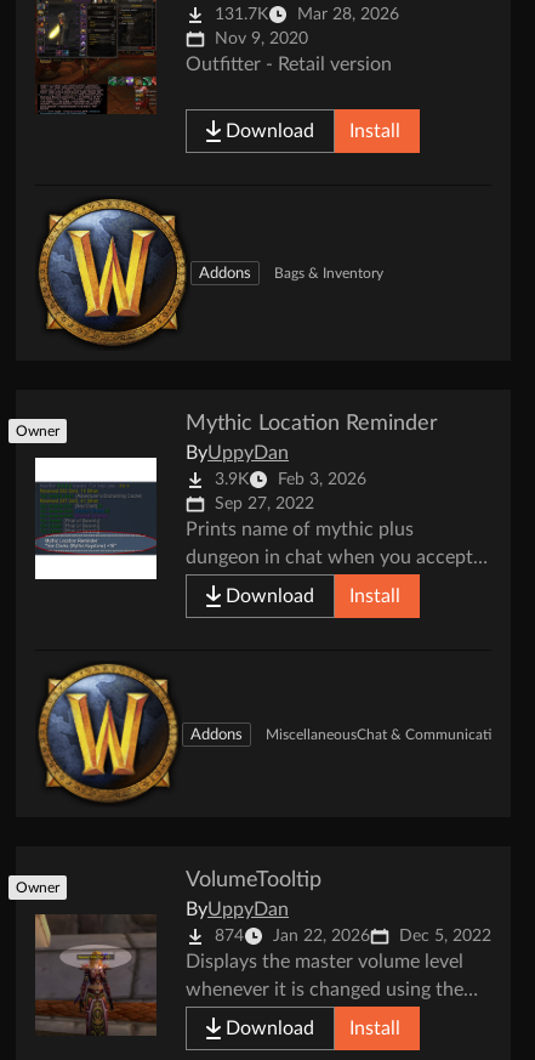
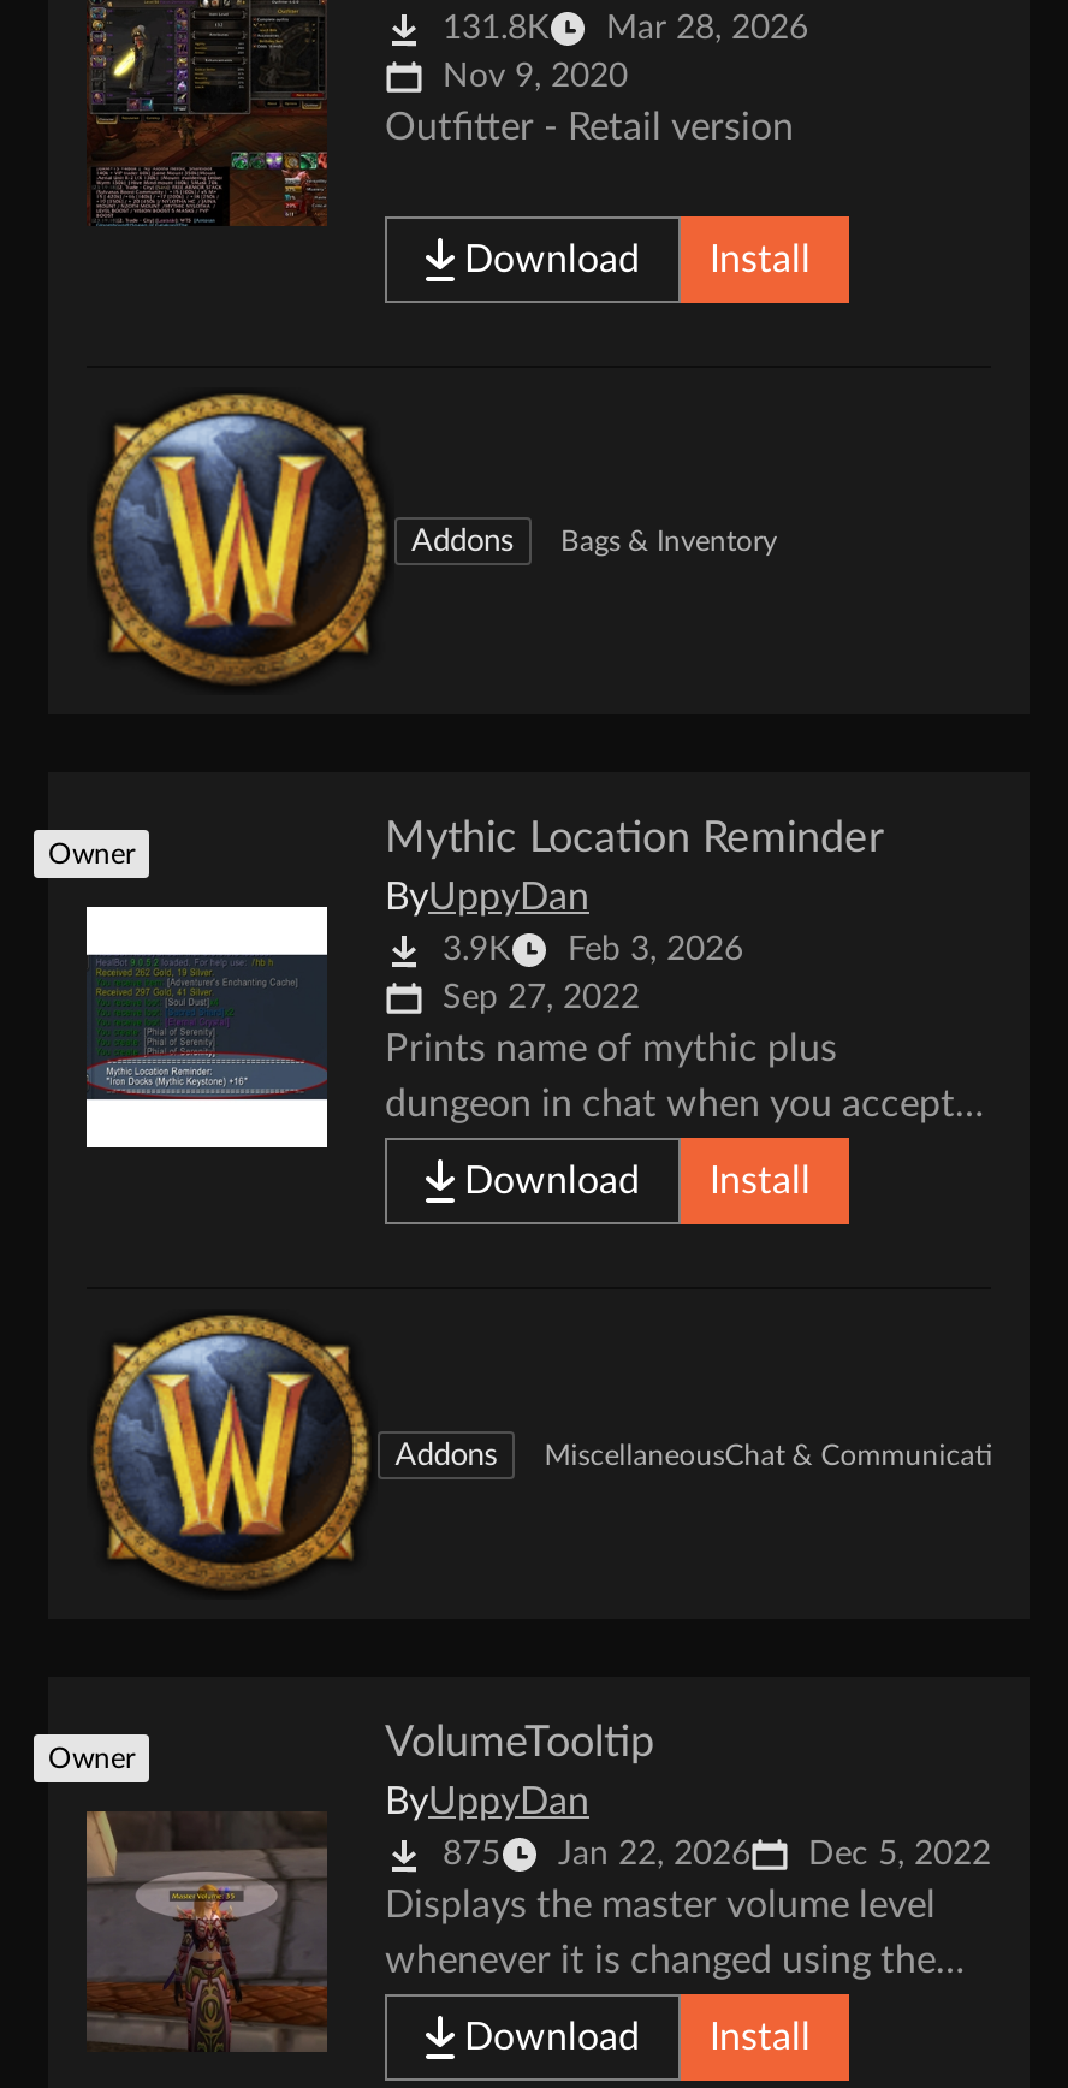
- 131.7K Mar 28, 2026
+ 131.8K Mar 28, 2026

- 874 Jan 22, 2026 Dec 5, 2022
+ 875 Jan 22, 2026 Dec 5, 2022
